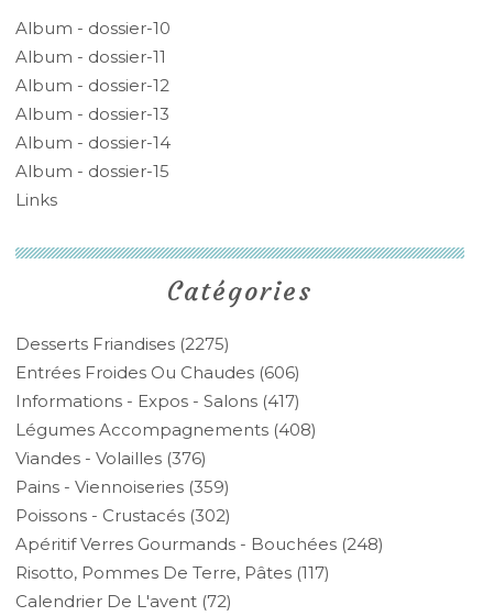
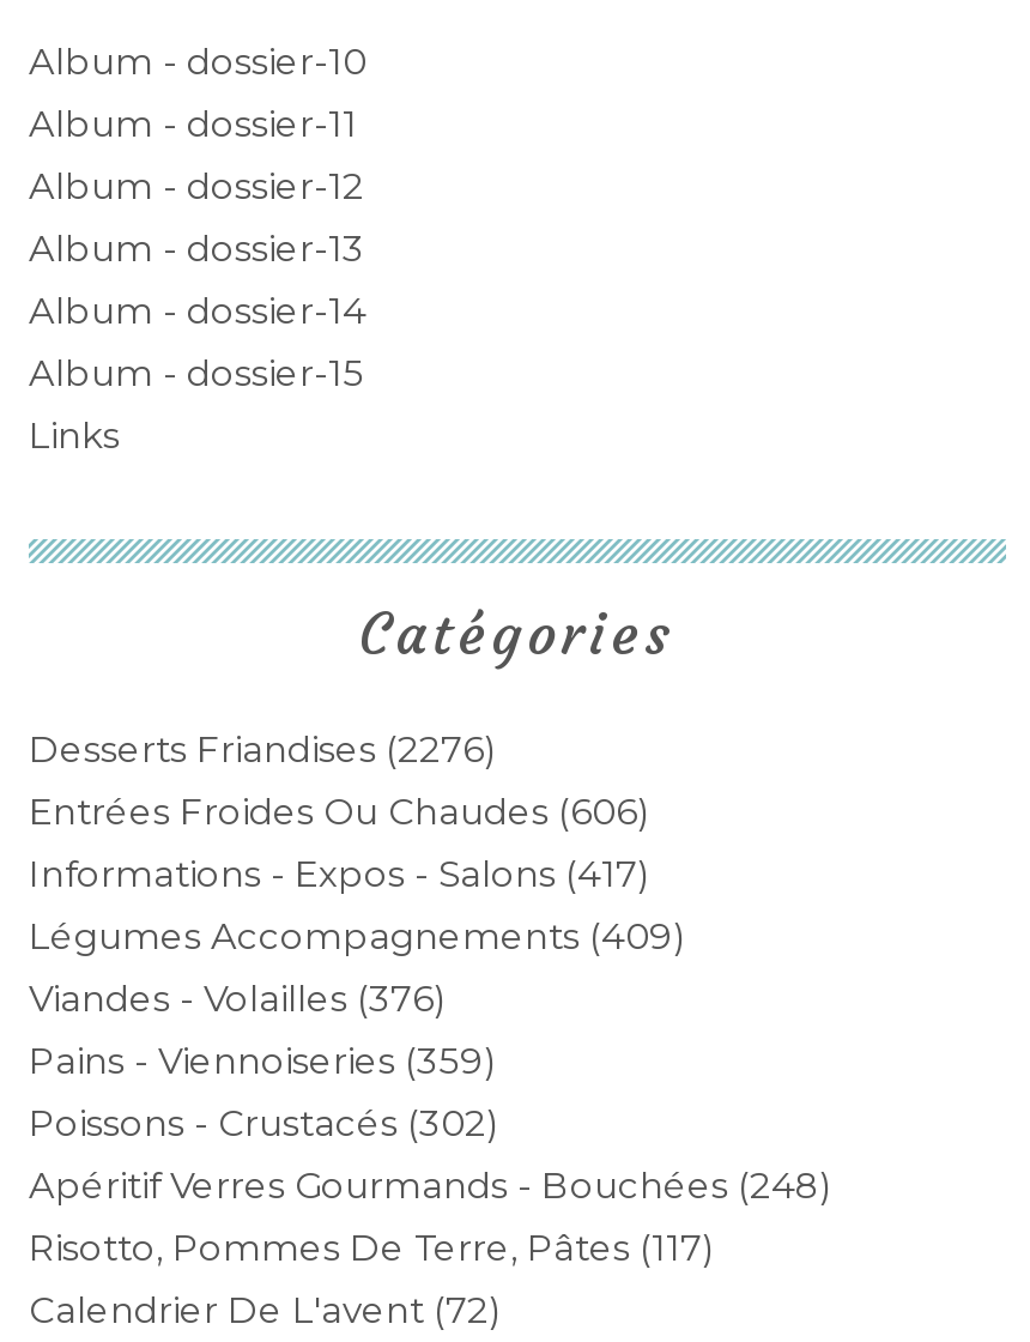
- Desserts Friandises (2275)
+ Desserts Friandises (2276)

- Légumes Accompagnements (408)
+ Légumes Accompagnements (409)
